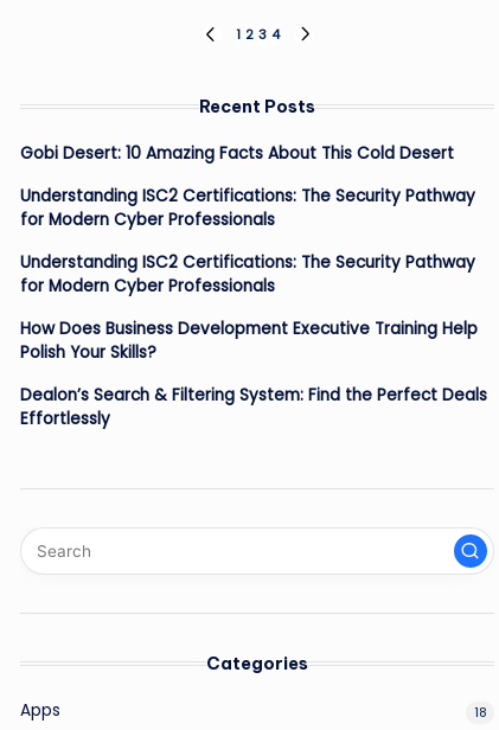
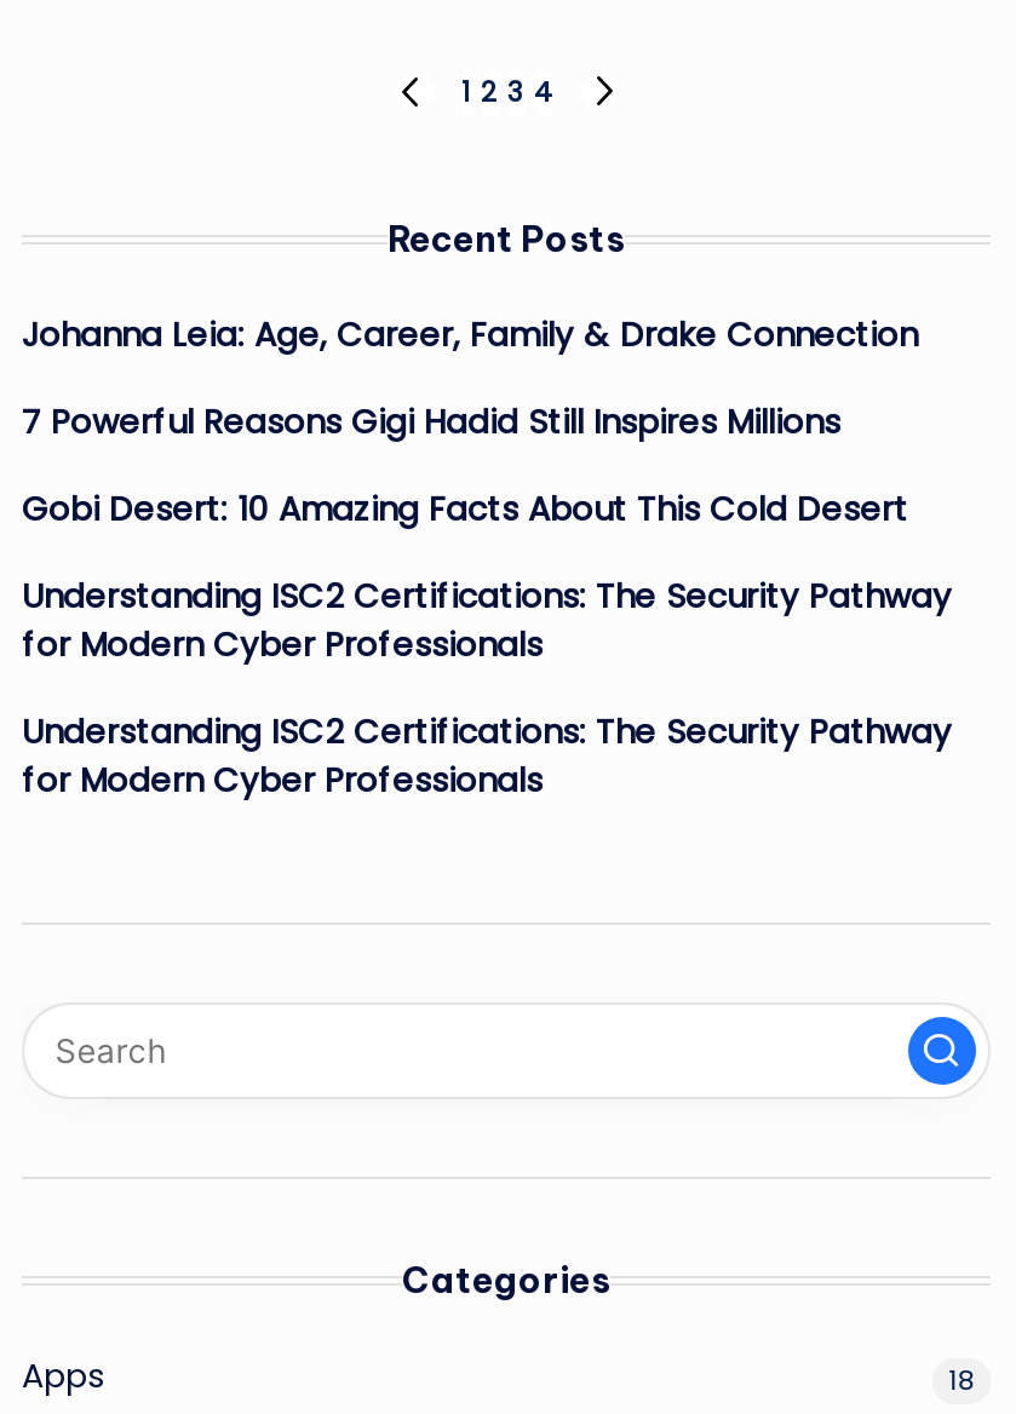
+ Johanna Leia: Age, Career, Family & Drake Connection
+ 7 Powerful Reasons Gigi Hadid Still Inspires Millions

moved down: Gobi Desert: 10 Amazing Facts About This Cold Desert | Understanding ISC2 Certifications: The Security Pathway | for Modern Cyber Professionals | Understanding ISC2 Certifications: The Security Pathway | for Modern Cyber Professionals

- How Does Business Development Executive Training Help
- Polish Your Skills?
- Dealon’s Search & Filtering System: Find the Perfect Deals
- Effortlessly
